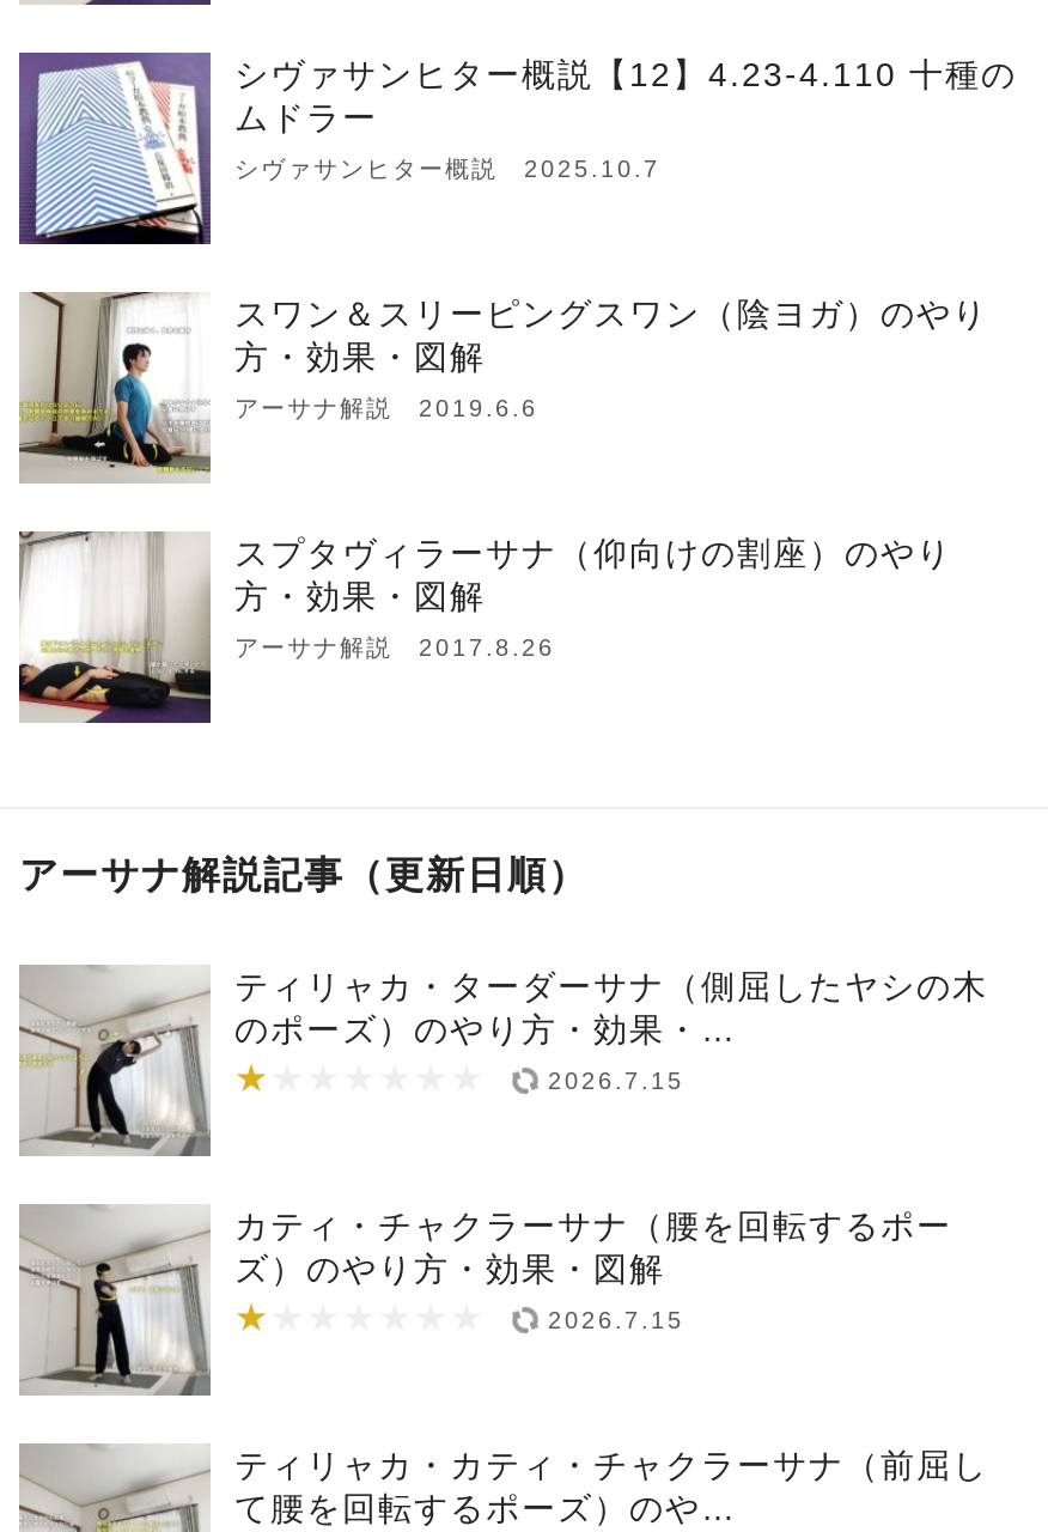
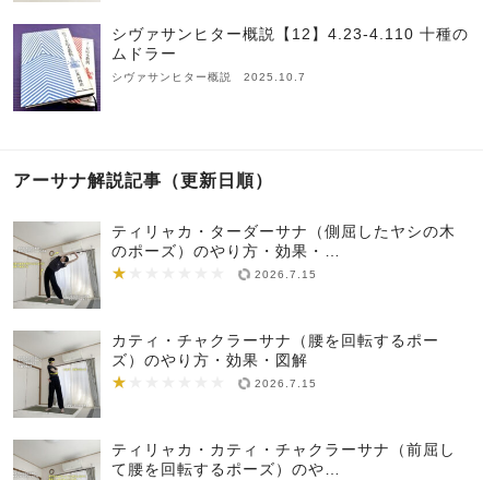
- [image]
- スワン＆スリーピングスワン（陰ヨガ）のやり
- 方・効果・図解
- アーサナ解説 2019.6.6

- [image]
- スプタヴィラーサナ（仰向けの割座）のやり
- 方・効果・図解
- アーサナ解説 2017.8.26
